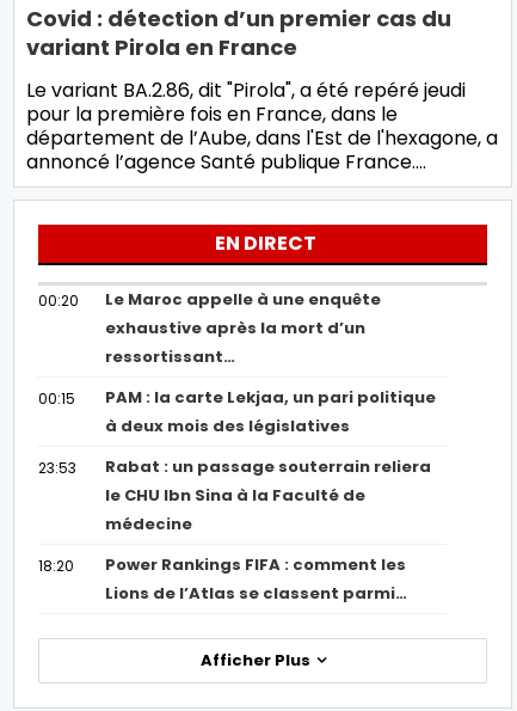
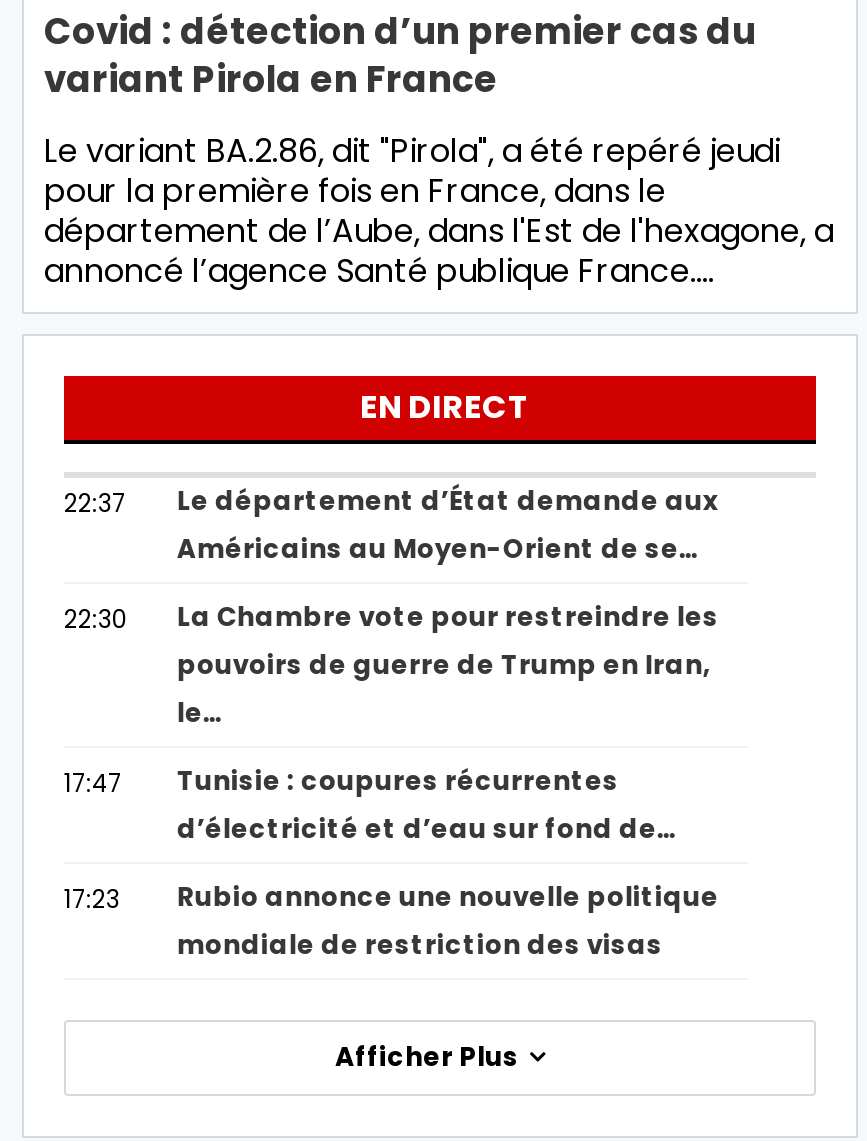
- 00:20
- Le Maroc appelle à une enquête
- exhaustive après la mort d’un
- ressortissant…
+ 22:37
+ Le département d’État demande aux
+ Américains au Moyen-Orient de se…

- 00:15
- PAM : la carte Lekjaa, un pari politique
- à deux mois des législatives
+ 22:30
+ La Chambre vote pour restreindre les
+ pouvoirs de guerre de Trump en Iran,
+ le…

- 23:53
- Rabat : un passage souterrain reliera
- le CHU Ibn Sina à la Faculté de
- médecine
+ 17:47
+ Tunisie : coupures récurrentes
+ d’électricité et d’eau sur fond de…

- 18:20
- Power Rankings FIFA : comment les
- Lions de l’Atlas se classent parmi…
+ 17:23
+ Rubio annonce une nouvelle politique
+ mondiale de restriction des visas
